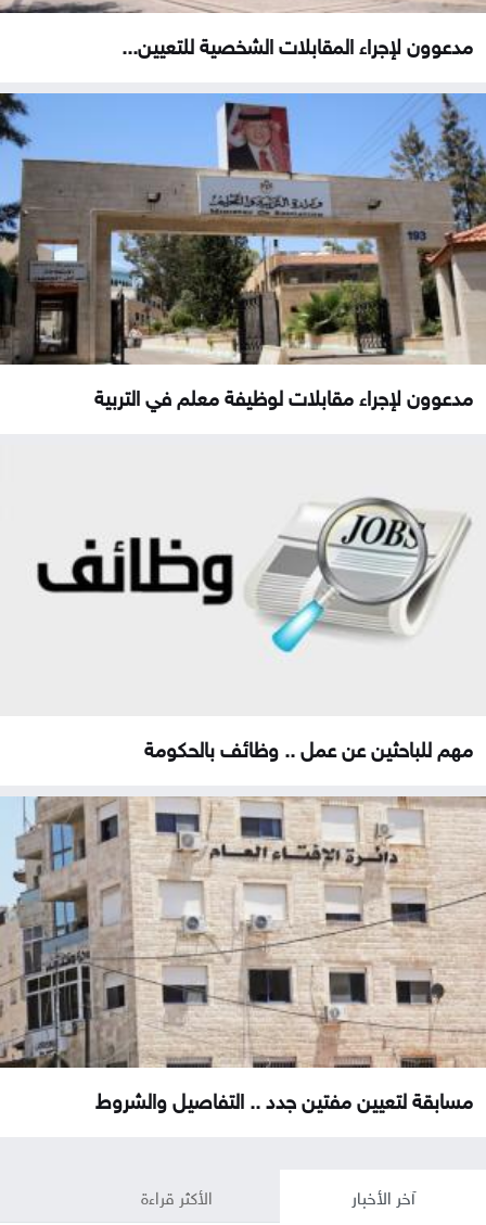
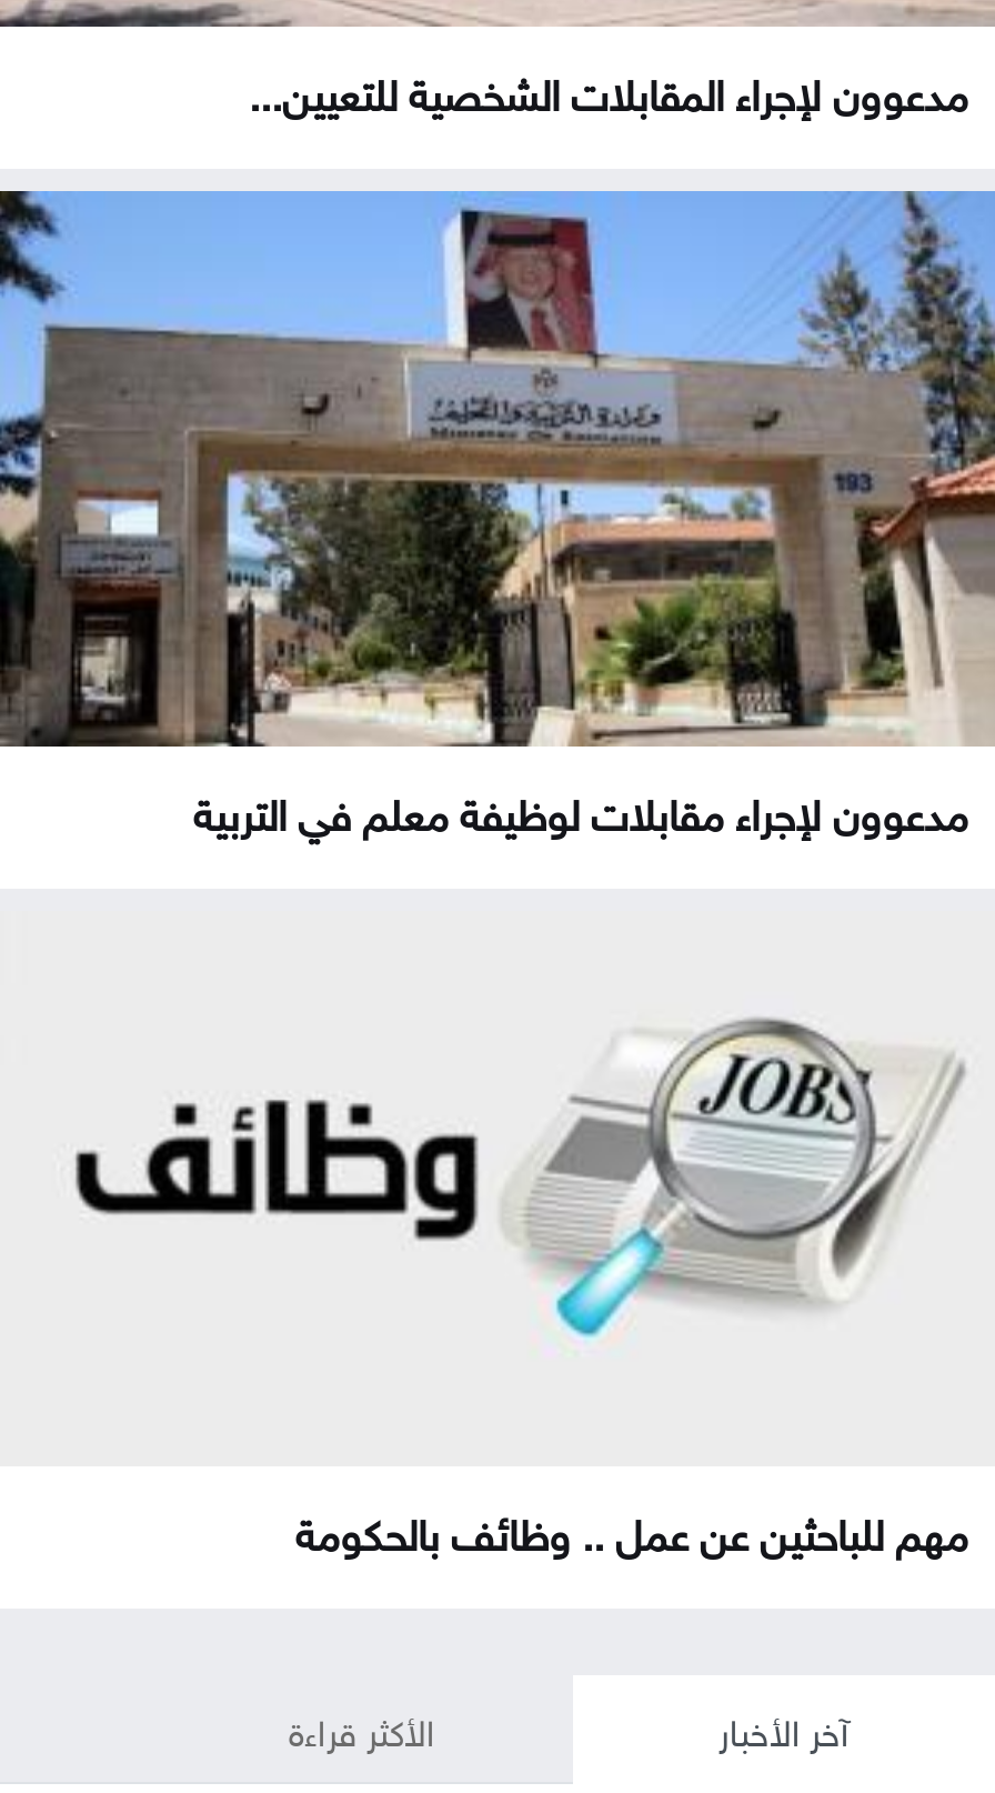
- [image]
- مسابقة لتعيين مفتين جدد .. التفاصيل والشروط
